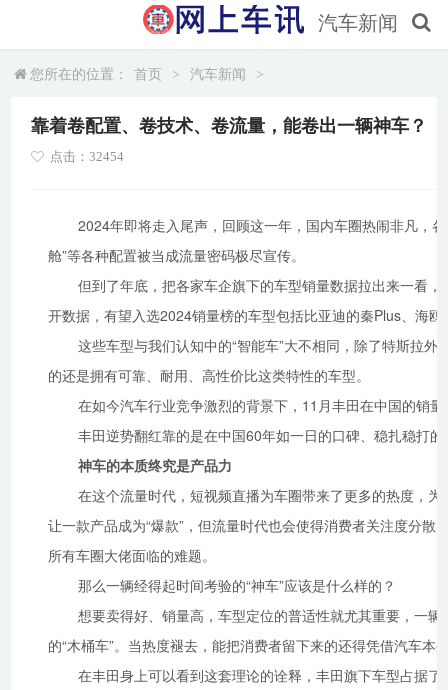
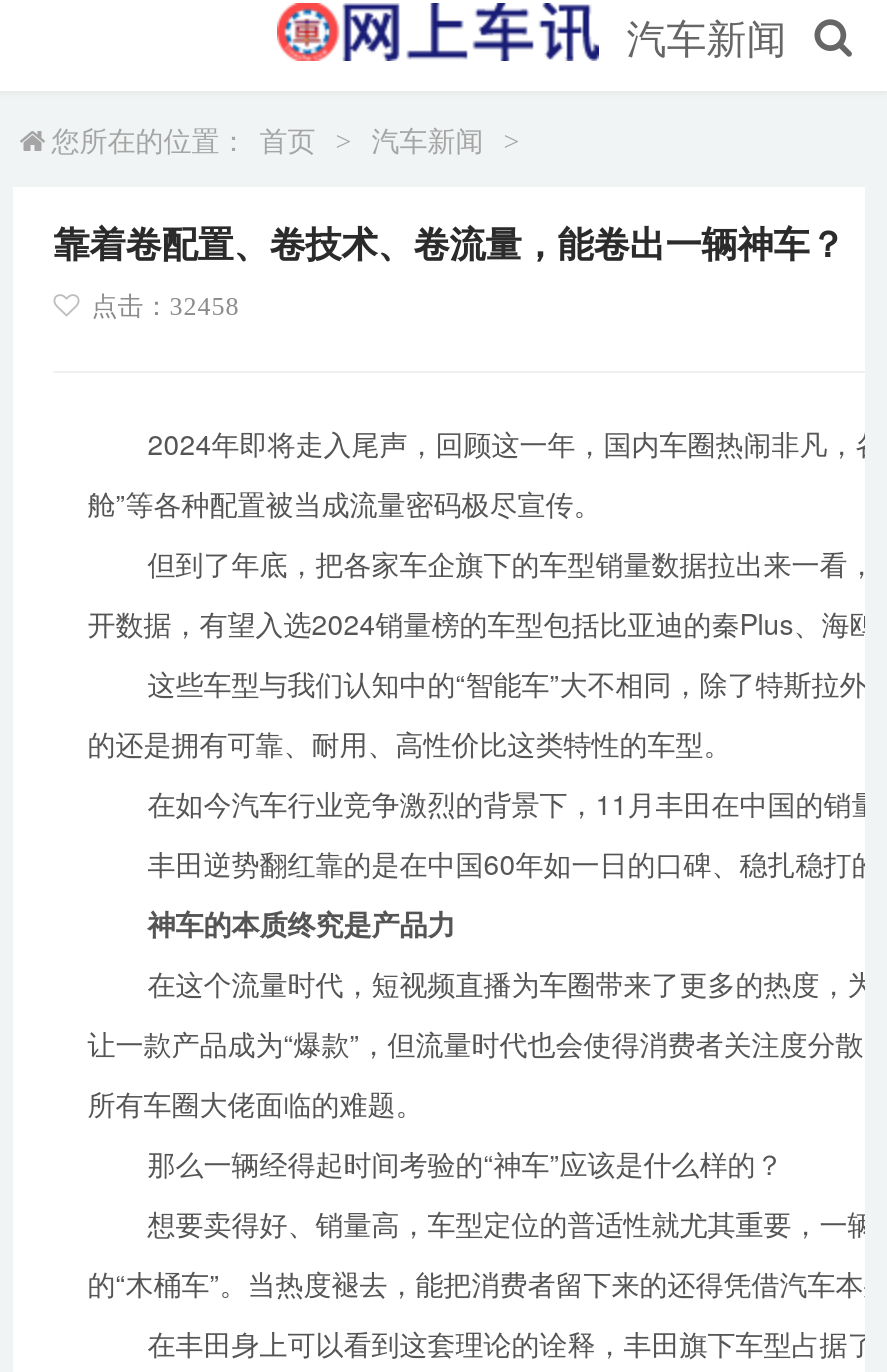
- 点击：32454
+ 点击：32458
